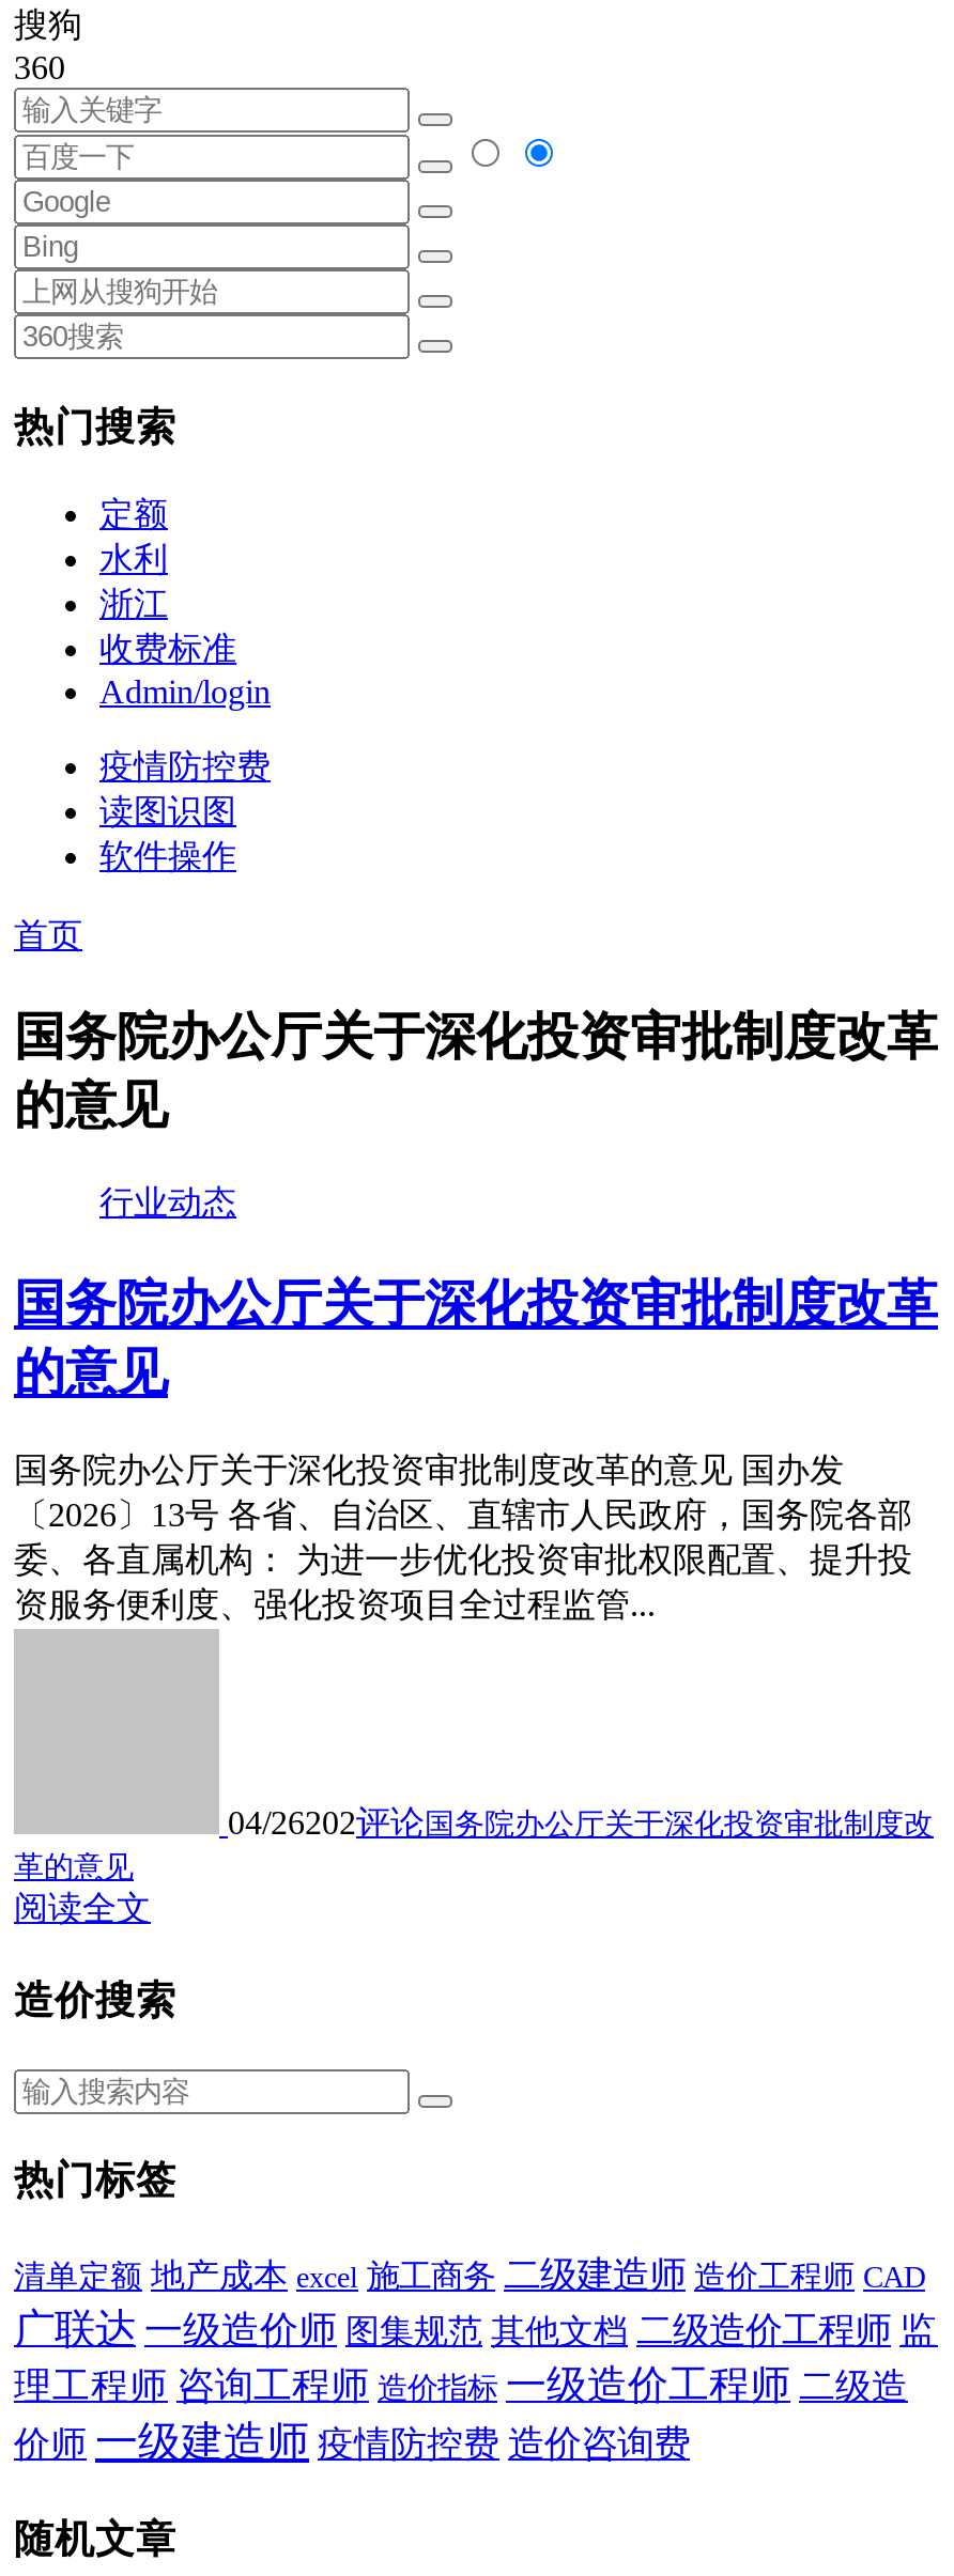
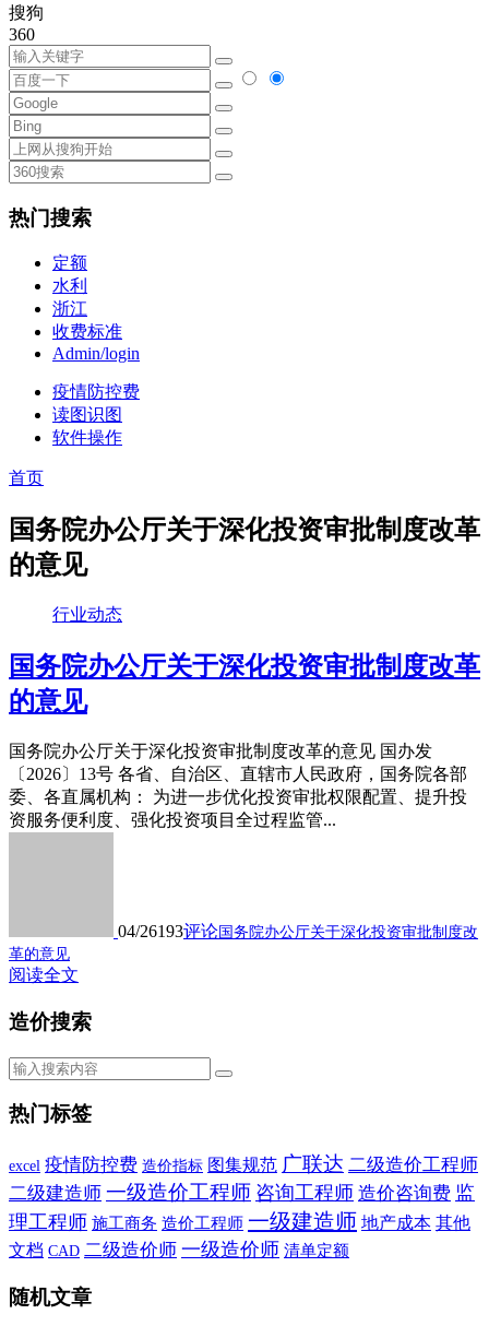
- 04/26202评论国务院办公厅关于深化投资审批制度改
+ 04/26193评论国务院办公厅关于深化投资审批制度改

- 清单定额 地产成本 excel 施工商务 二级建造师 造价工程师 CAD
- 广联达 一级造价师 图集规范 其他文档 二级造价工程师 监
- 理工程师 咨询工程师 造价指标 一级造价工程师 二级造
- 价师 一级建造师 疫情防控费 造价咨询费
+ excel 疫情防控费 造价指标 图集规范 广联达 二级造价工程师
+ 二级建造师 一级造价工程师 咨询工程师 造价咨询费 监
+ 理工程师 施工商务 造价工程师 一级建造师 地产成本 其他
+ 文档 CAD 二级造价师 一级造价师 清单定额
